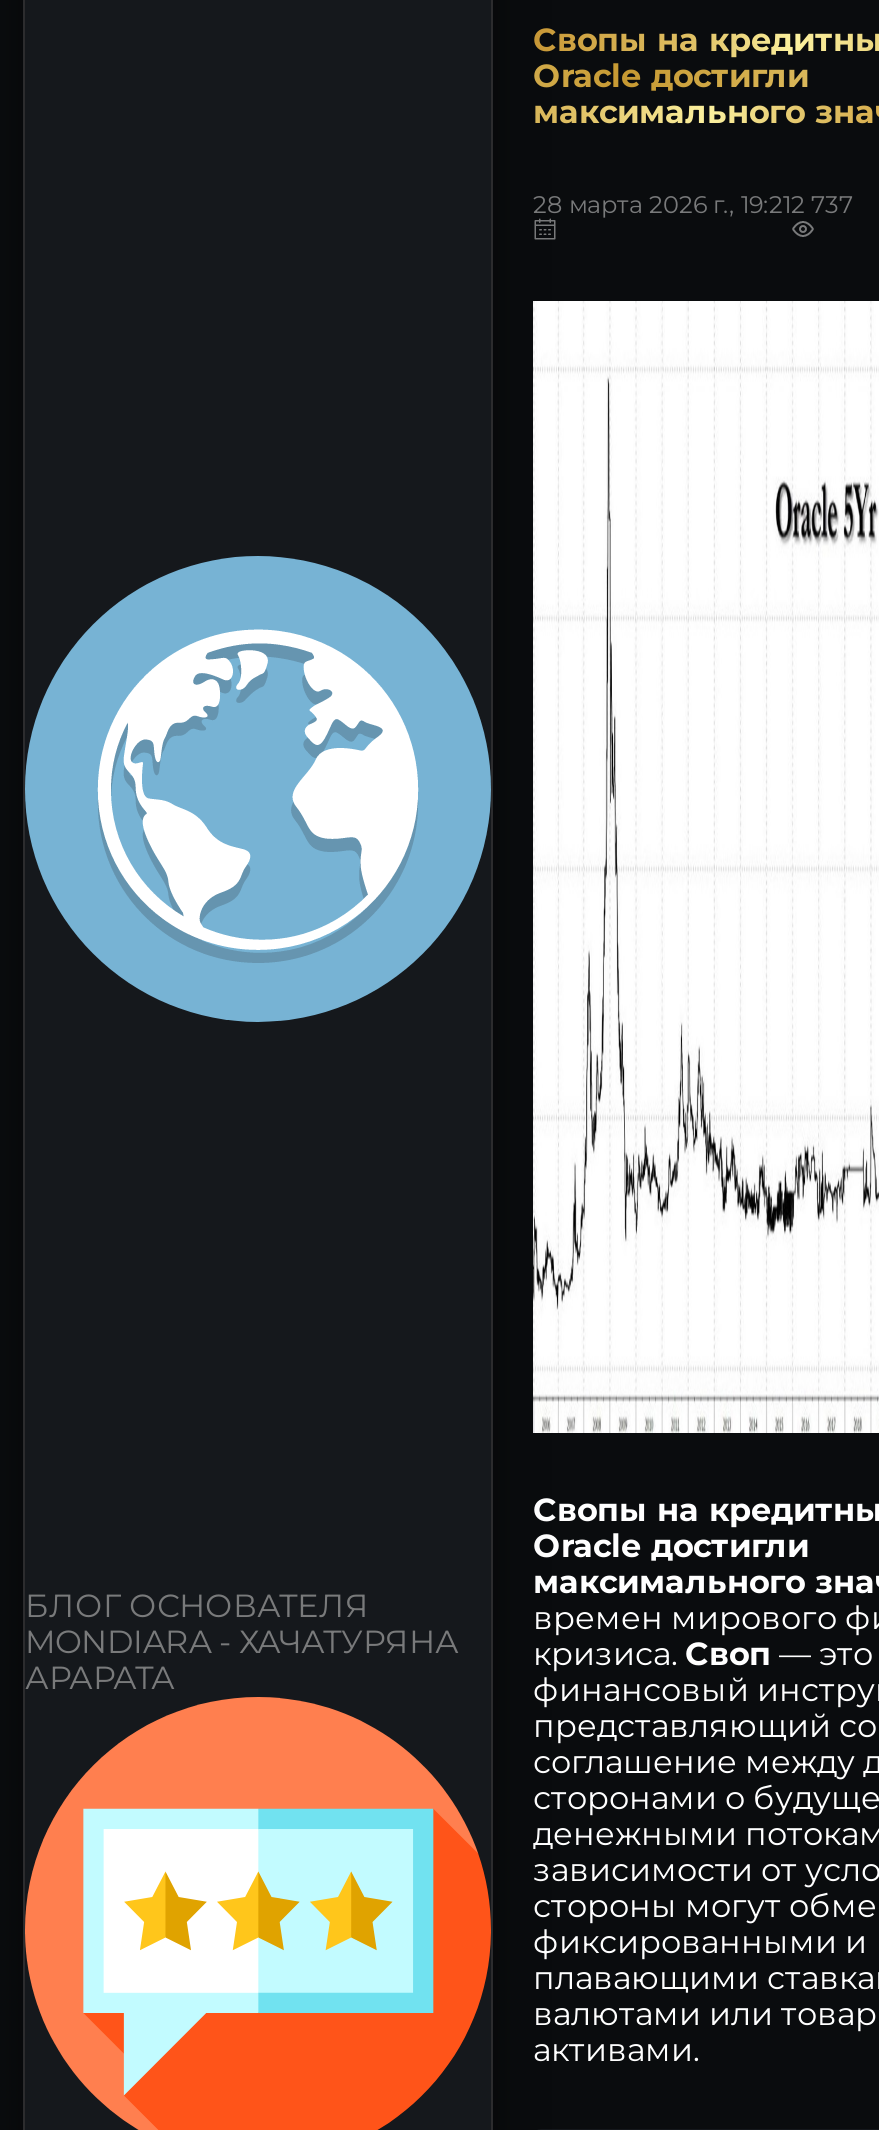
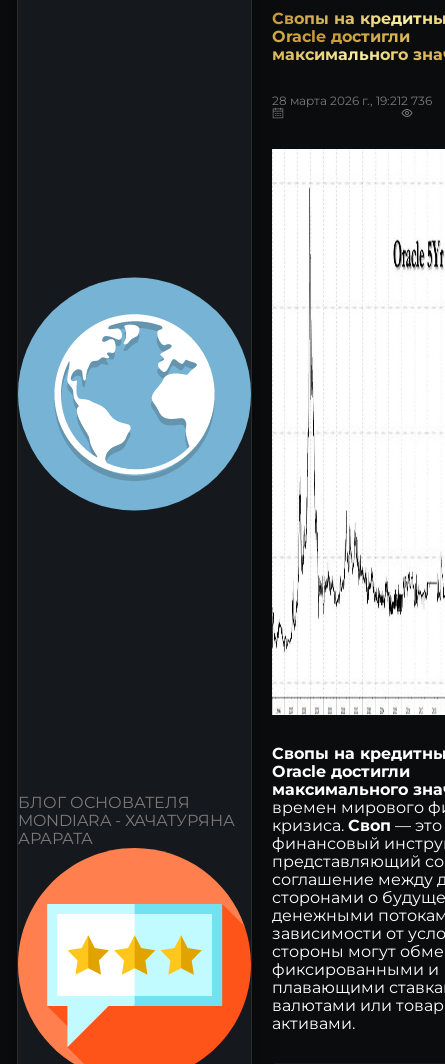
- 28 марта 2026 г., 19:212 737
+ 28 марта 2026 г., 19:212 736
